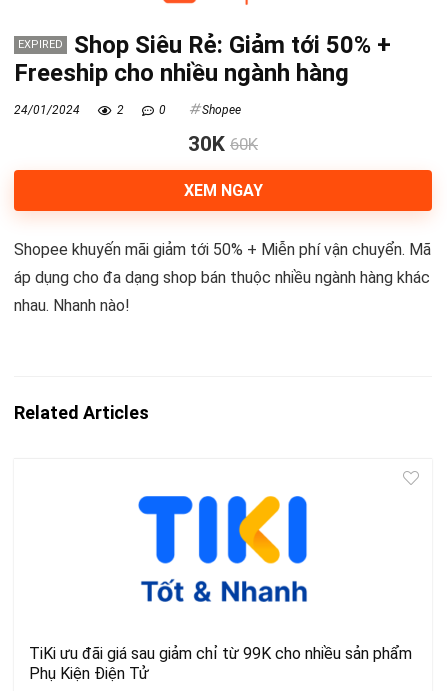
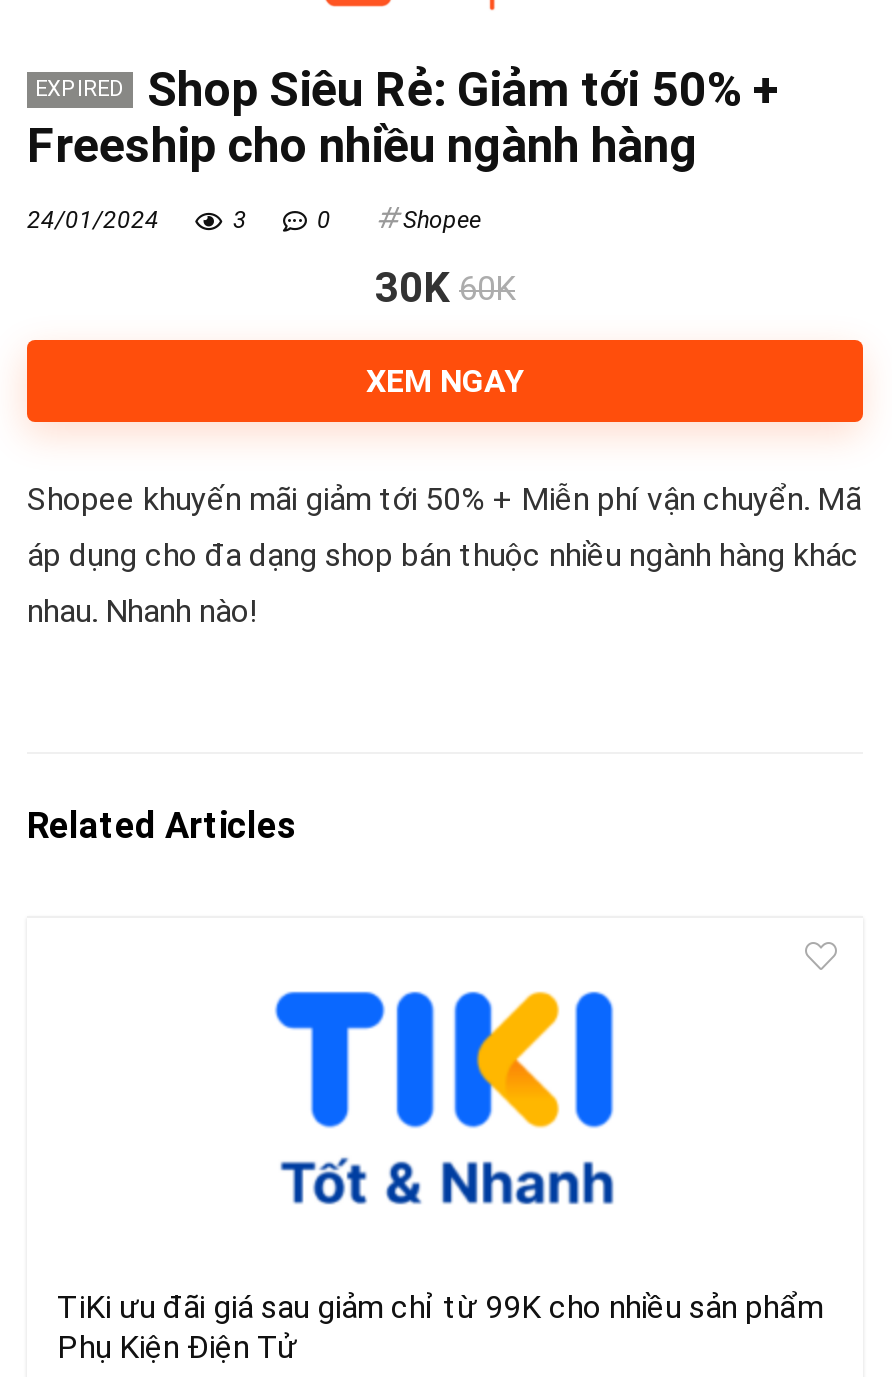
- 2
+ 3
